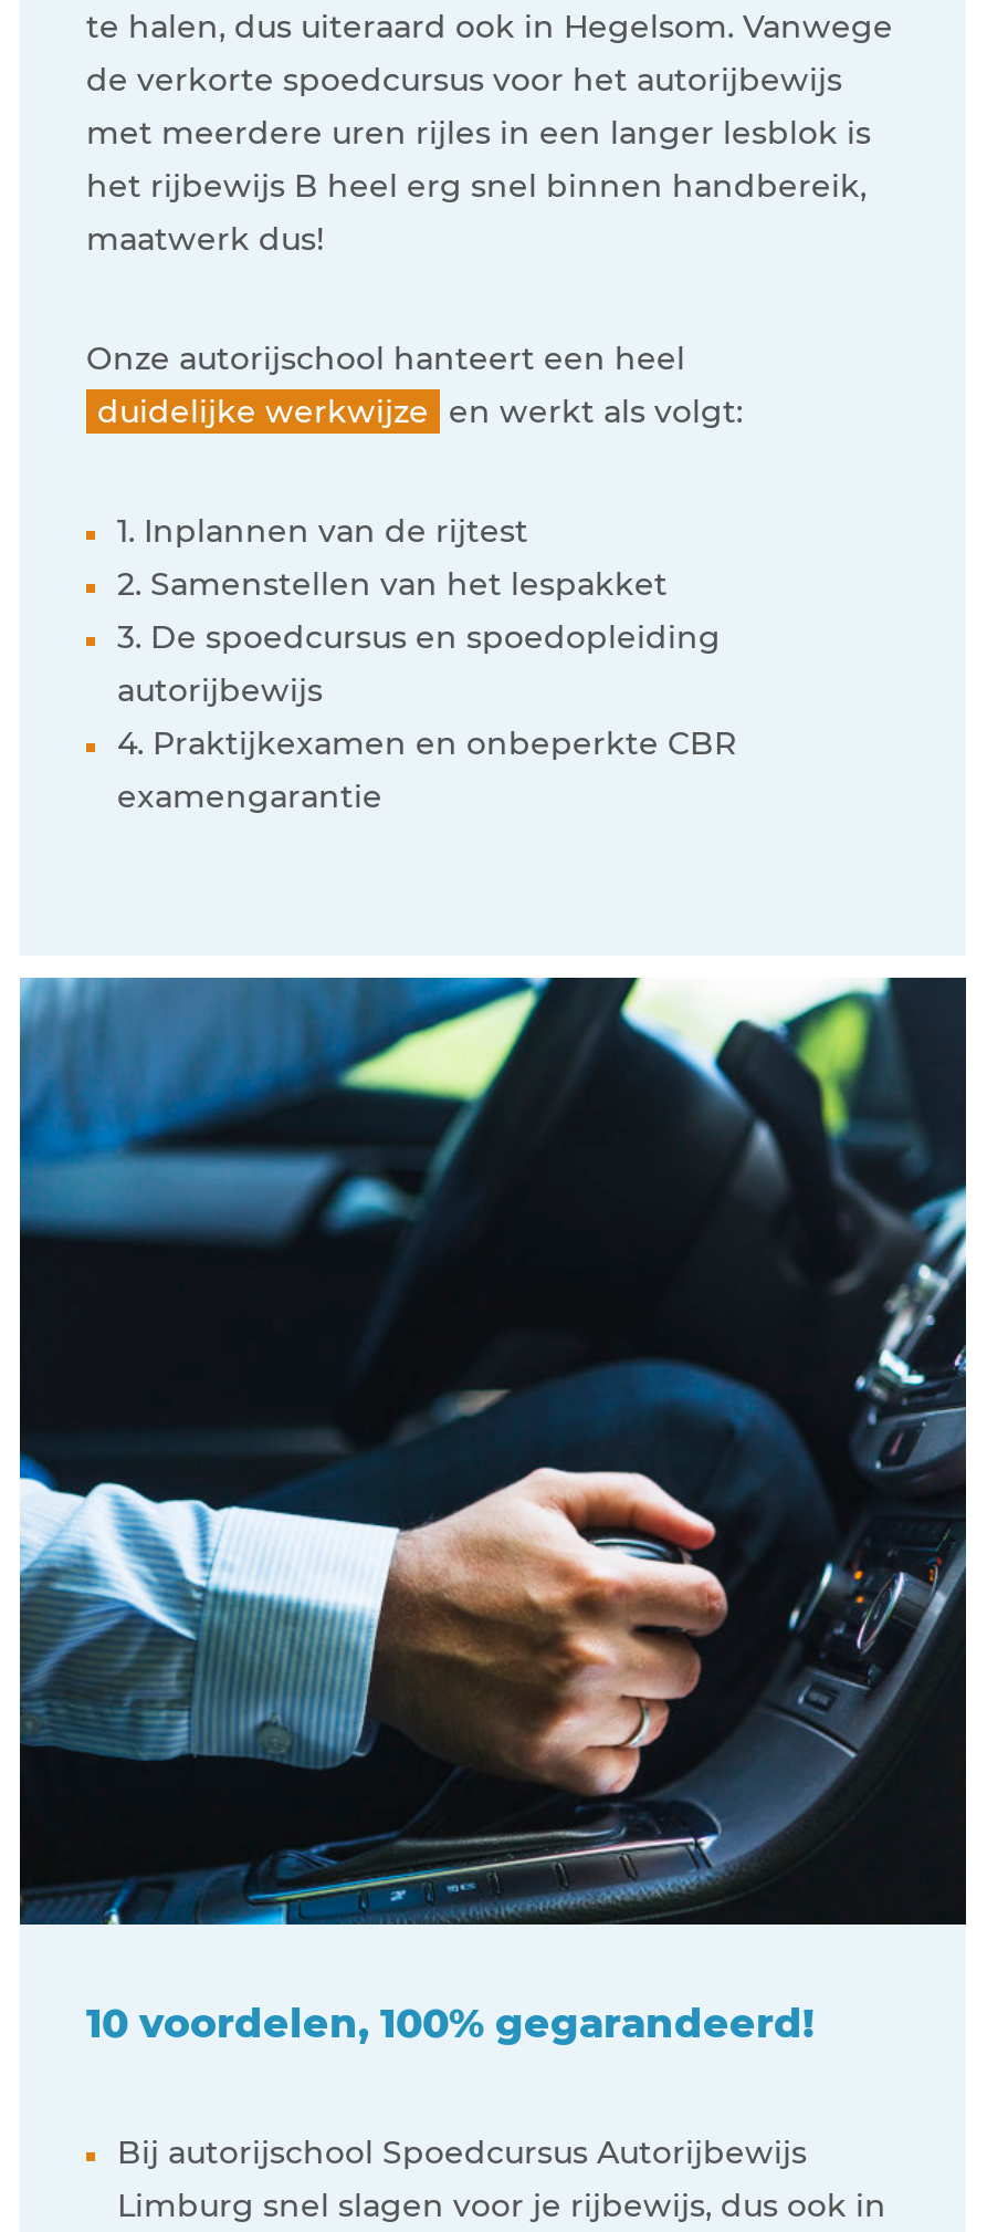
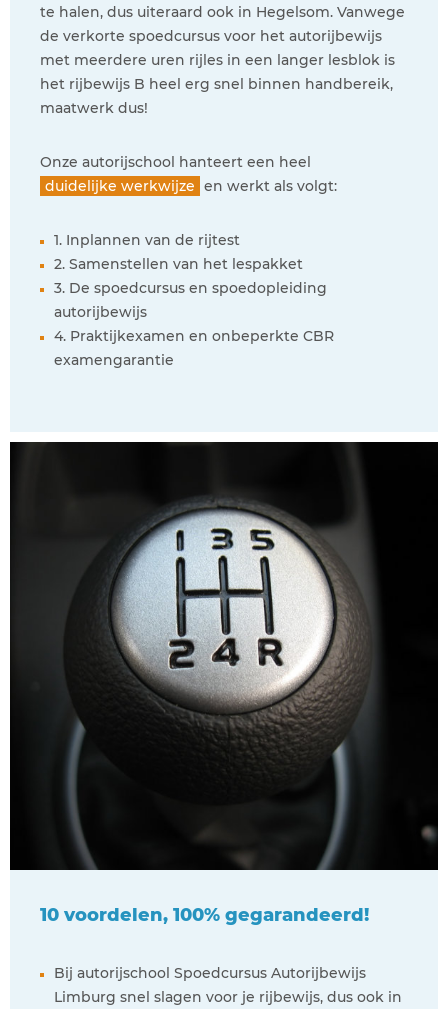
- [image]
+ [image]
